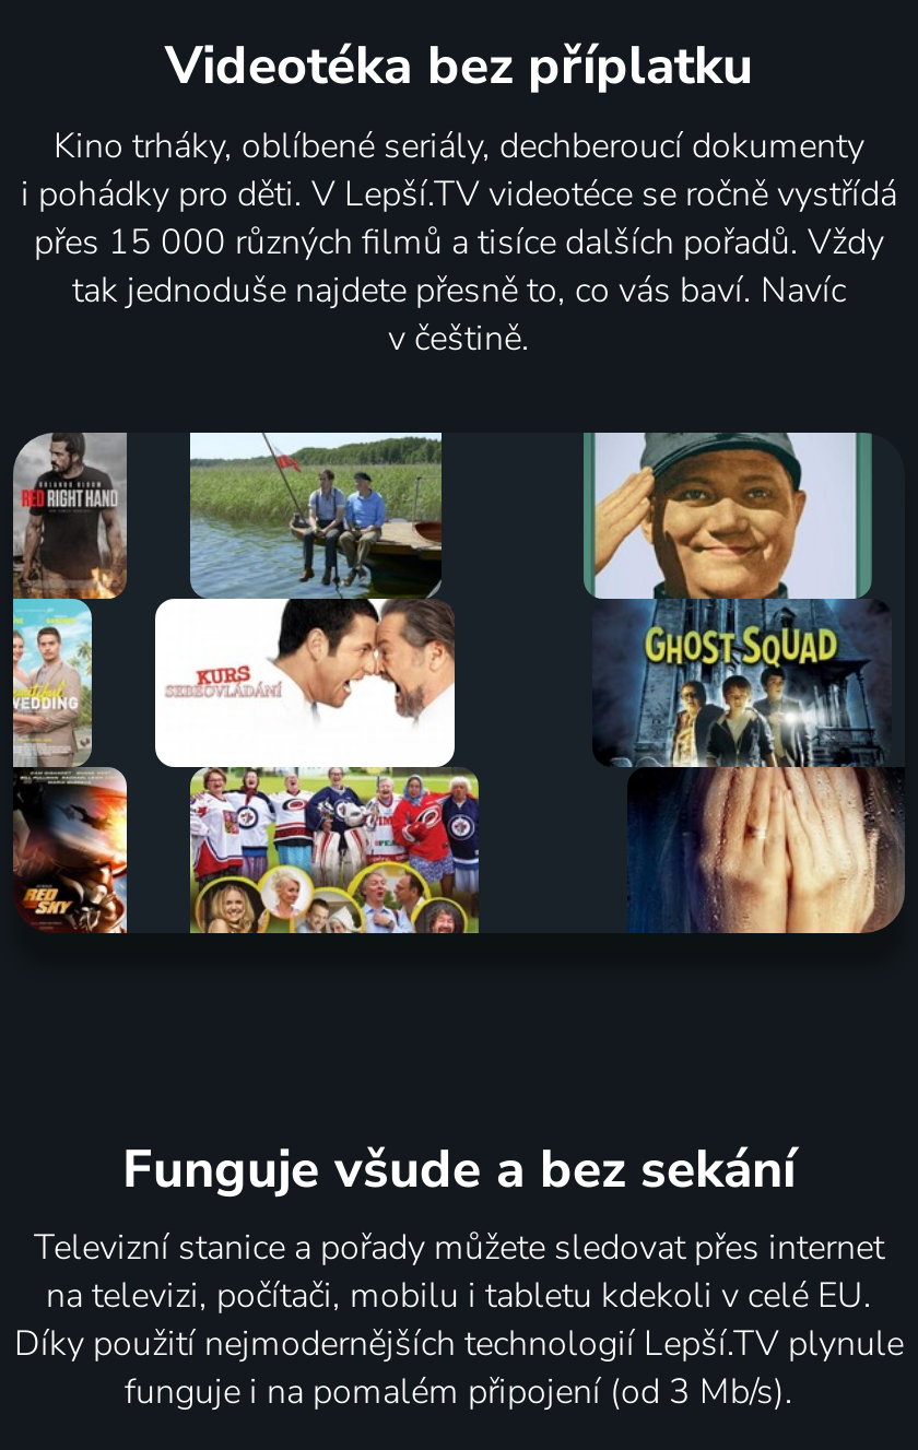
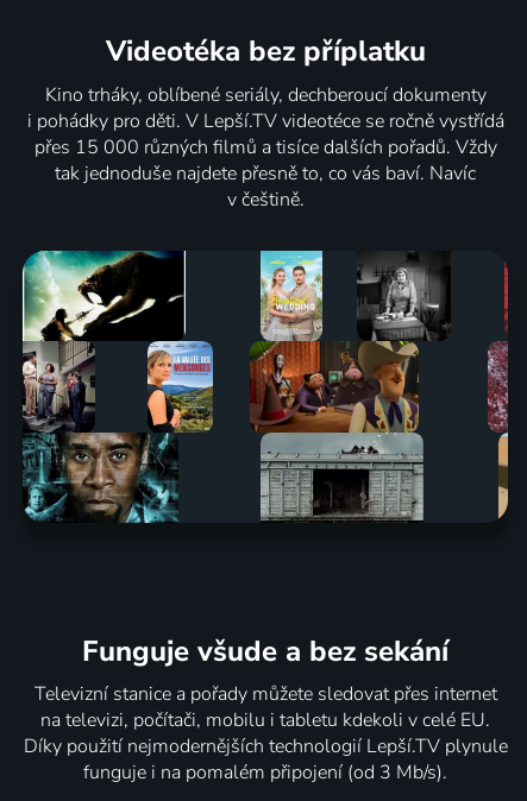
- [image]
+ [image]
